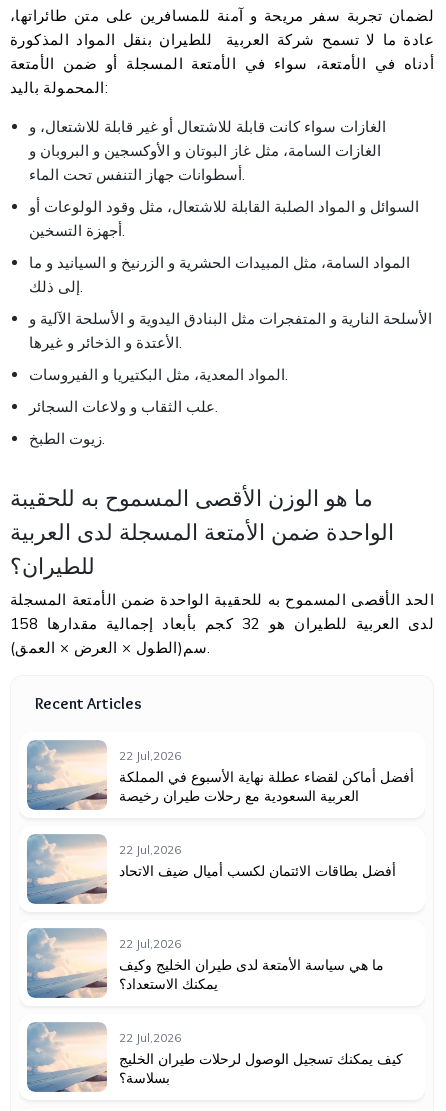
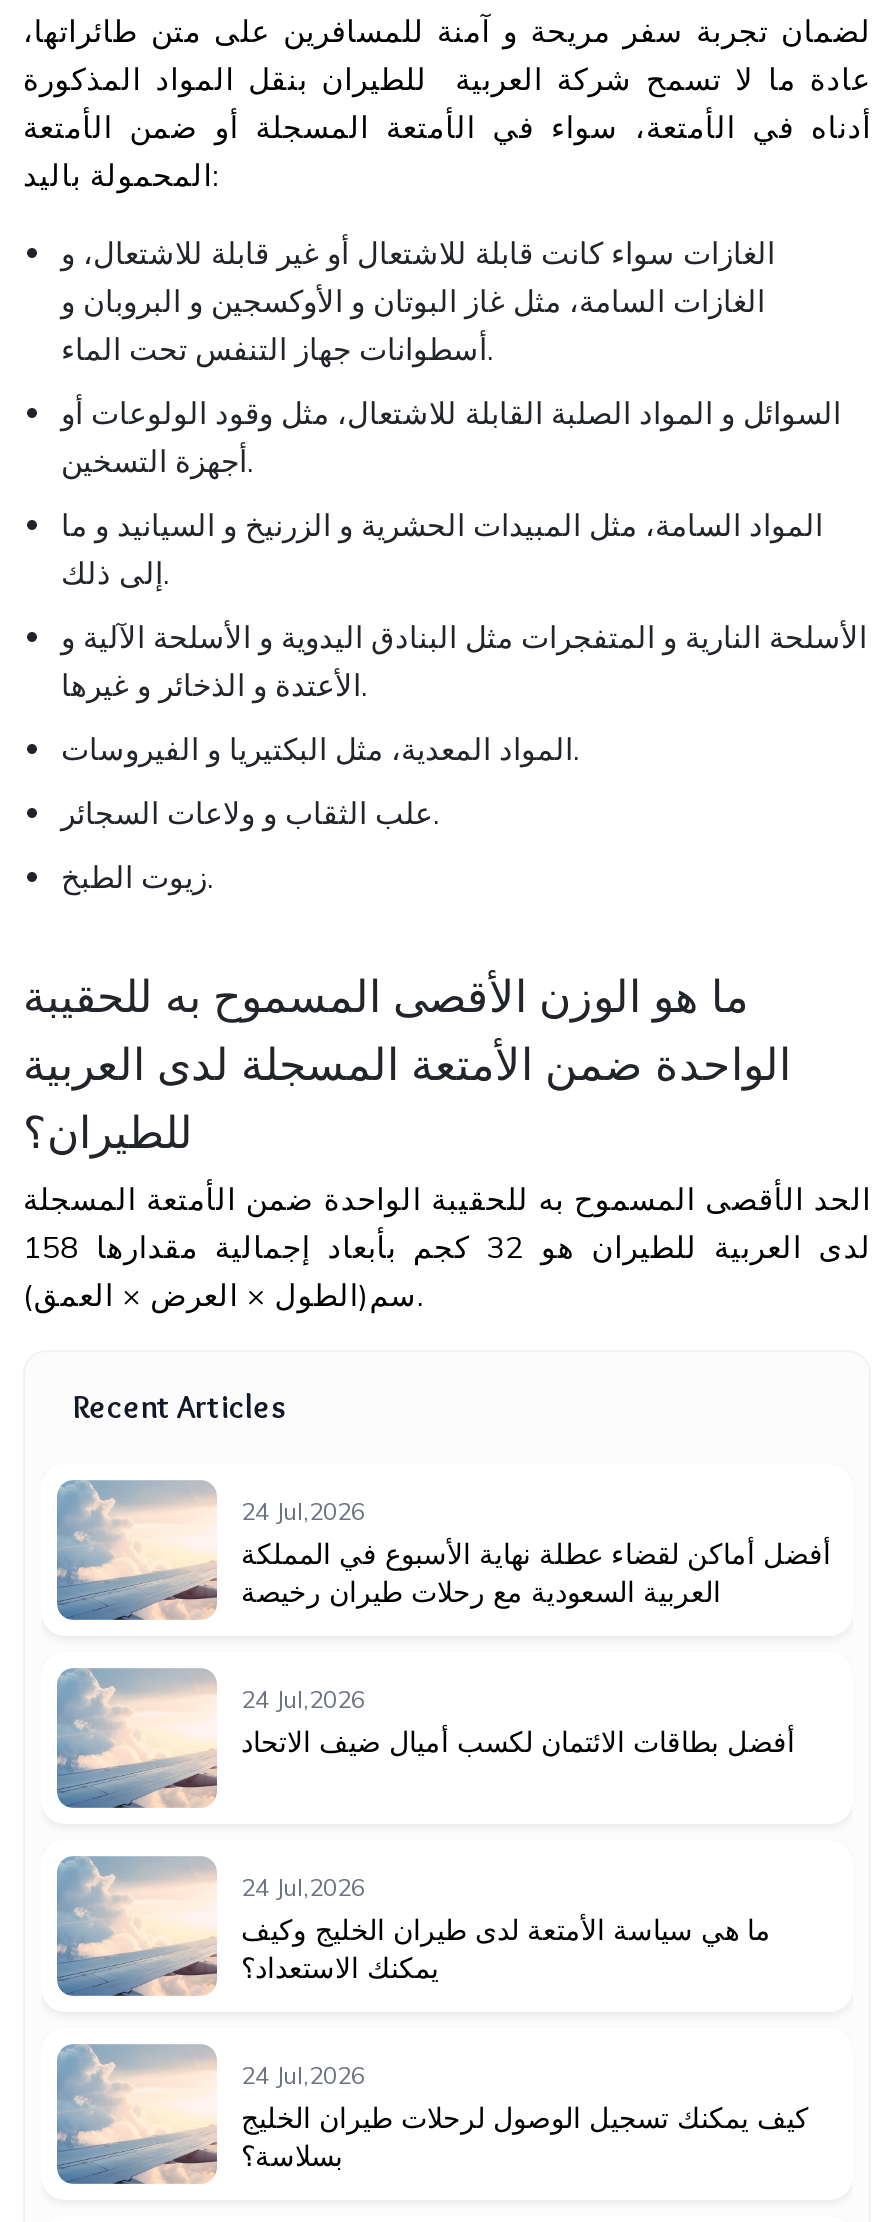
- 22 Jul,2026
+ 24 Jul,2026

- 22 Jul,2026
+ 24 Jul,2026

- 22 Jul,2026
+ 24 Jul,2026

- 22 Jul,2026
+ 24 Jul,2026
